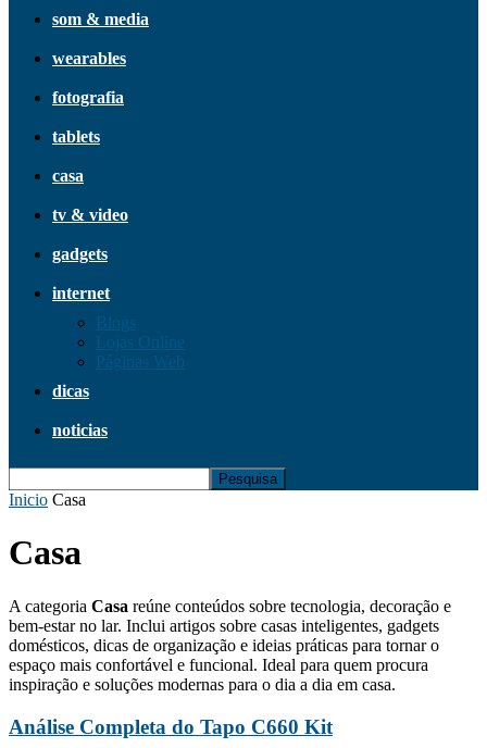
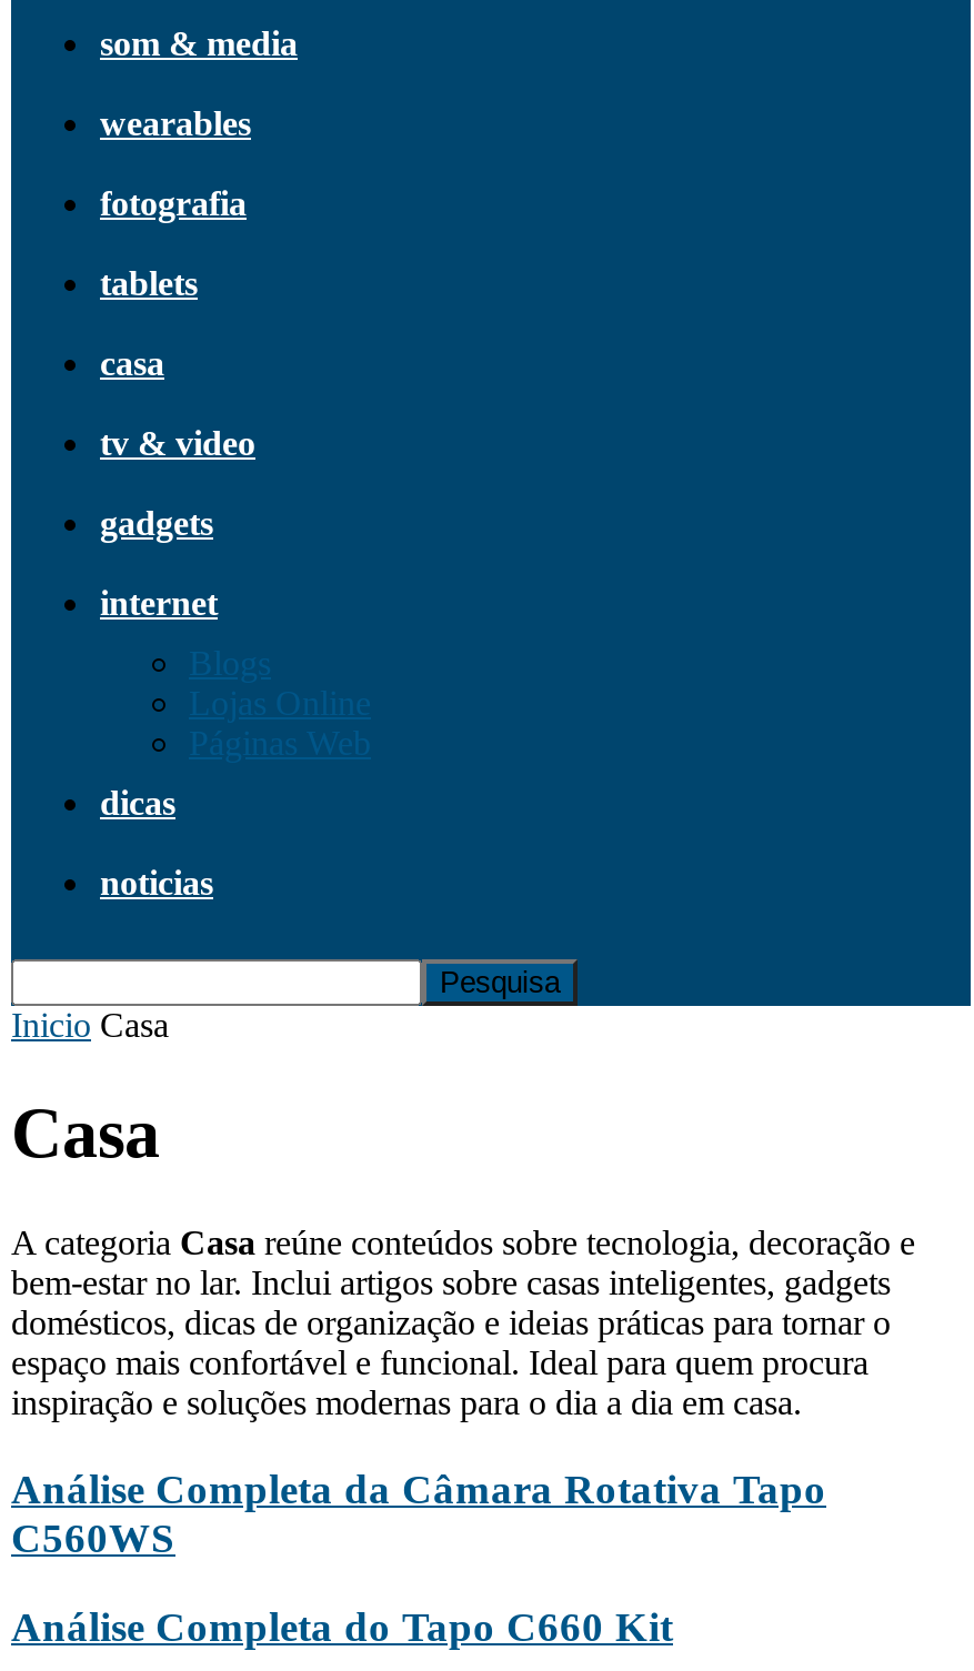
+ Análise Completa da Câmara Rotativa Tapo
+ C560WS
